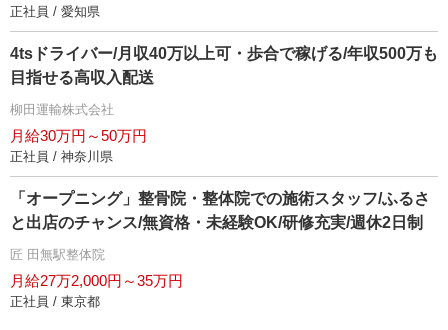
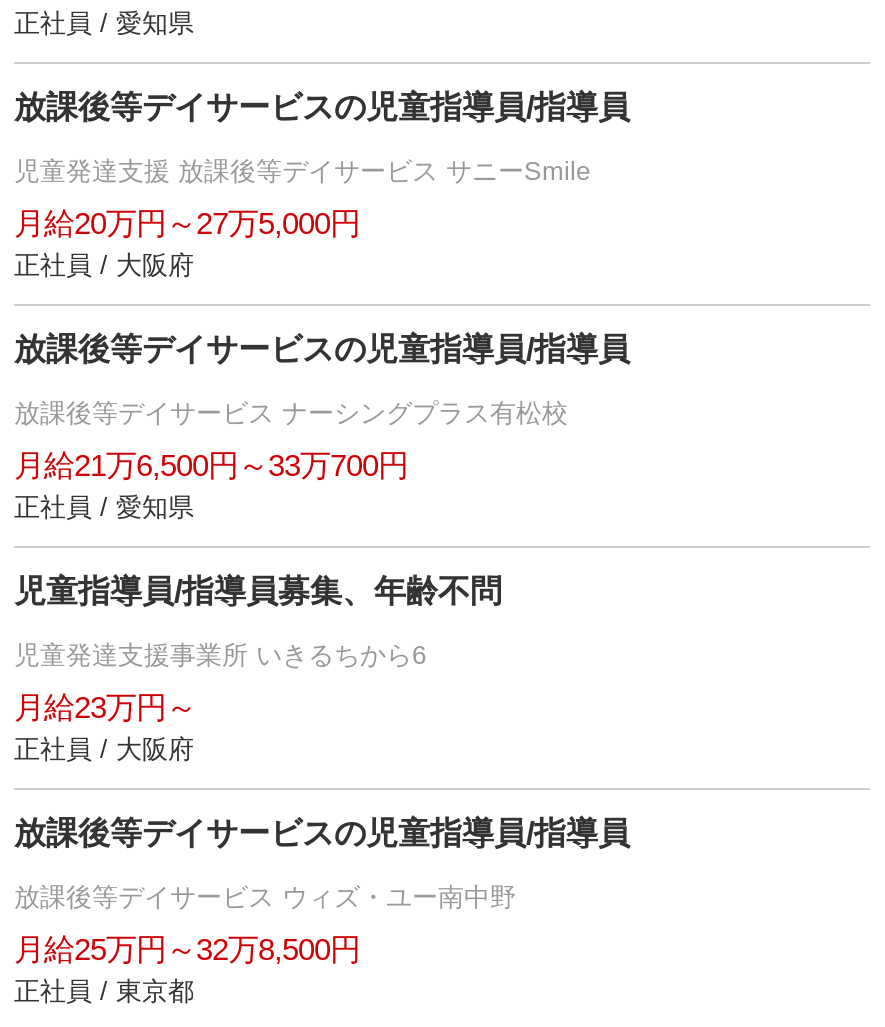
- 4tsドライバー/月収40万以上可・歩合で稼げる/年収500万も
- 目指せる高収入配送
- 柳田運輸株式会社
- 月給30万円～50万円
- 正社員 / 神奈川県
- 「オープニング」整骨院・整体院での施術スタッフ/ふるさ
- と出店のチャンス/無資格・未経験OK/研修充実/週休2日制
- 匠 田無駅整体院
- 月給27万2,000円～35万円
+ 放課後等デイサービスの児童指導員/指導員
+ 児童発達支援 放課後等デイサービス サニーSmile
+ 月給20万円～27万5,000円
+ 正社員 / 大阪府
+ 放課後等デイサービスの児童指導員/指導員
+ 放課後等デイサービス ナーシングプラス有松校
+ 月給21万6,500円～33万700円
+ 正社員 / 愛知県
+ 児童指導員/指導員募集、年齢不問
+ 児童発達支援事業所 いきるちから6
+ 月給23万円～
+ 正社員 / 大阪府
+ 放課後等デイサービスの児童指導員/指導員
+ 放課後等デイサービス ウィズ・ユー南中野
+ 月給25万円～32万8,500円
